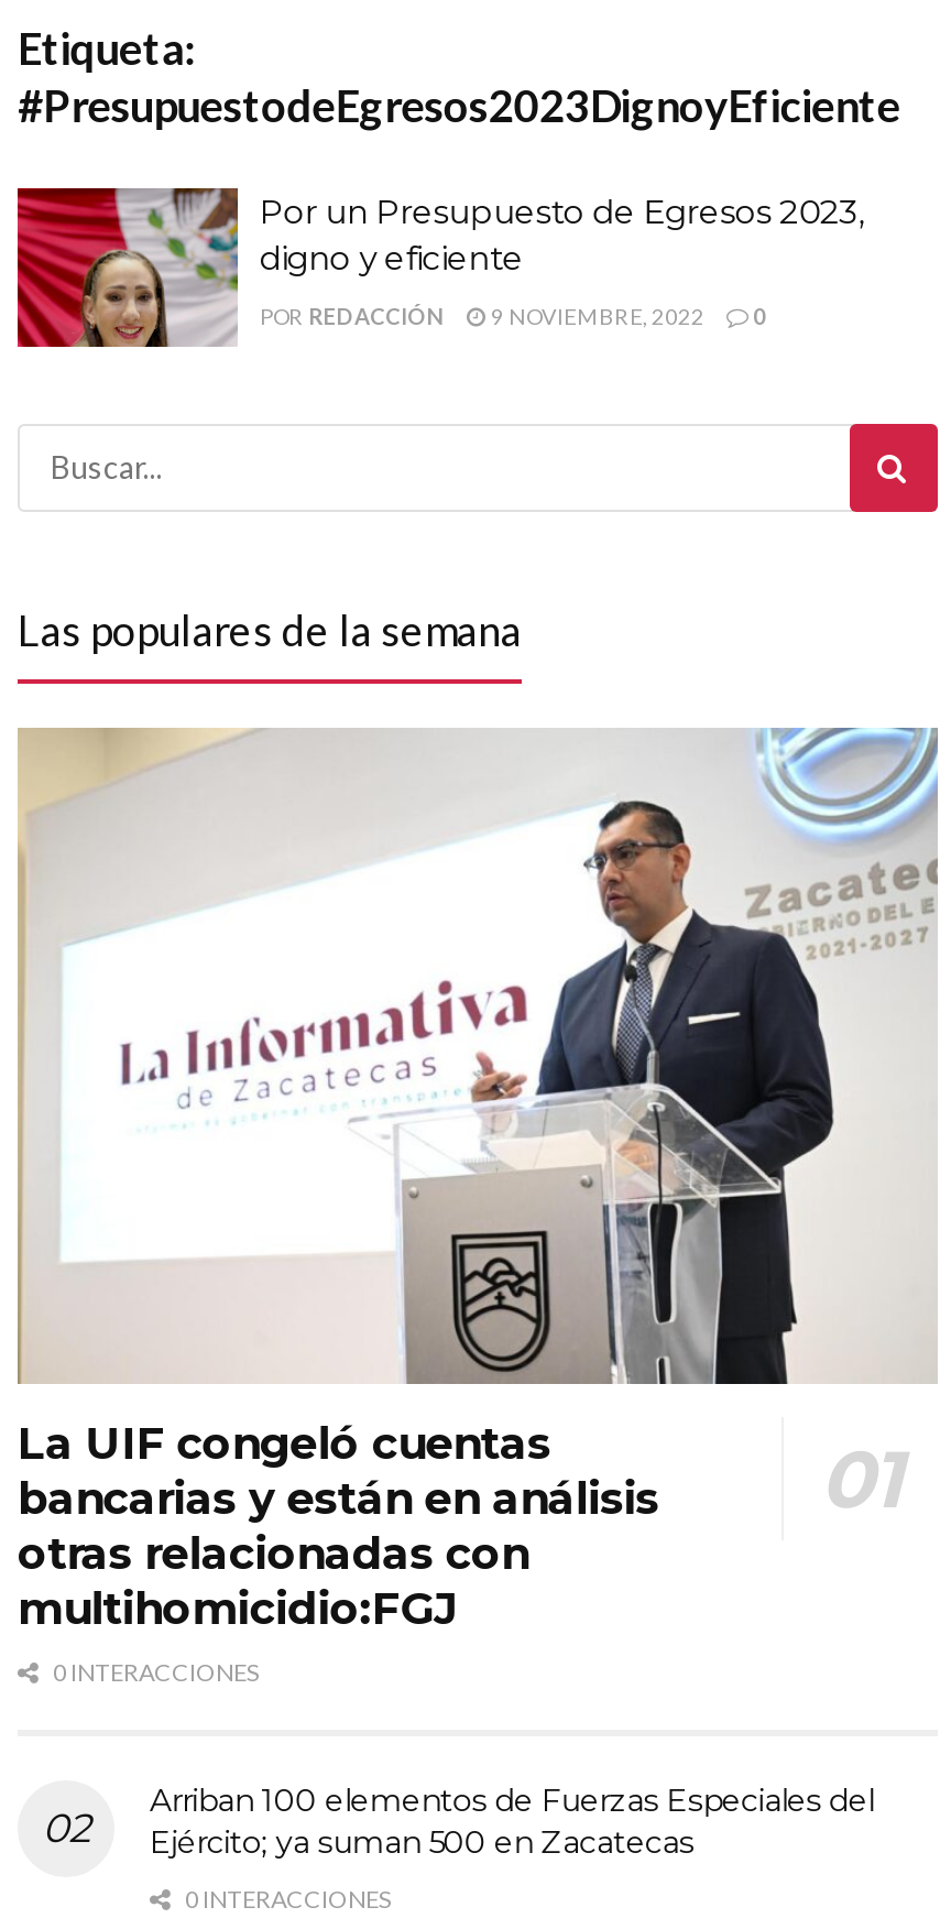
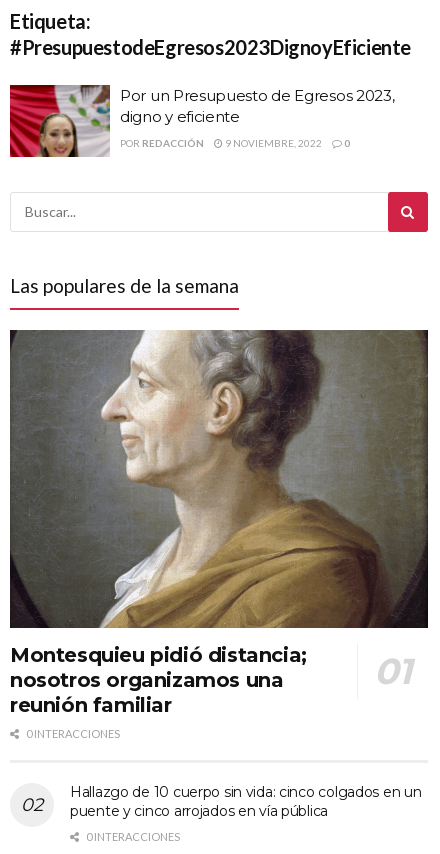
- [image]
- La UIF congeló cuentas
- bancarias y están en análisis
- otras relacionadas con
- multihomicidio:FGJ
+ [image]
+ Montesquieu pidió distancia;
+ nosotros organizamos una
+ reunión familiar

- Arriban 100 elementos de Fuerzas Especiales del
- Ejército; ya suman 500 en Zacatecas
+ Hallazgo de 10 cuerpo sin vida: cinco colgados en un
+ puente y cinco arrojados en vía pública
